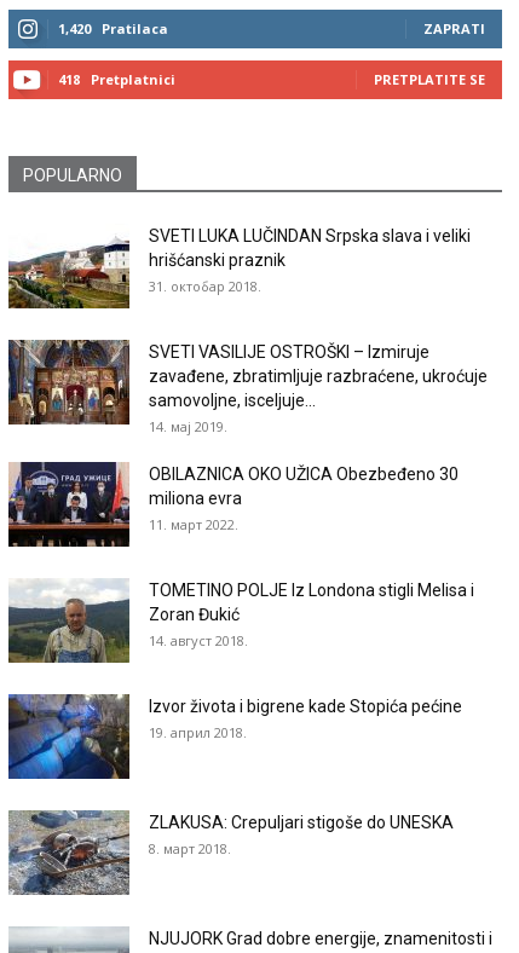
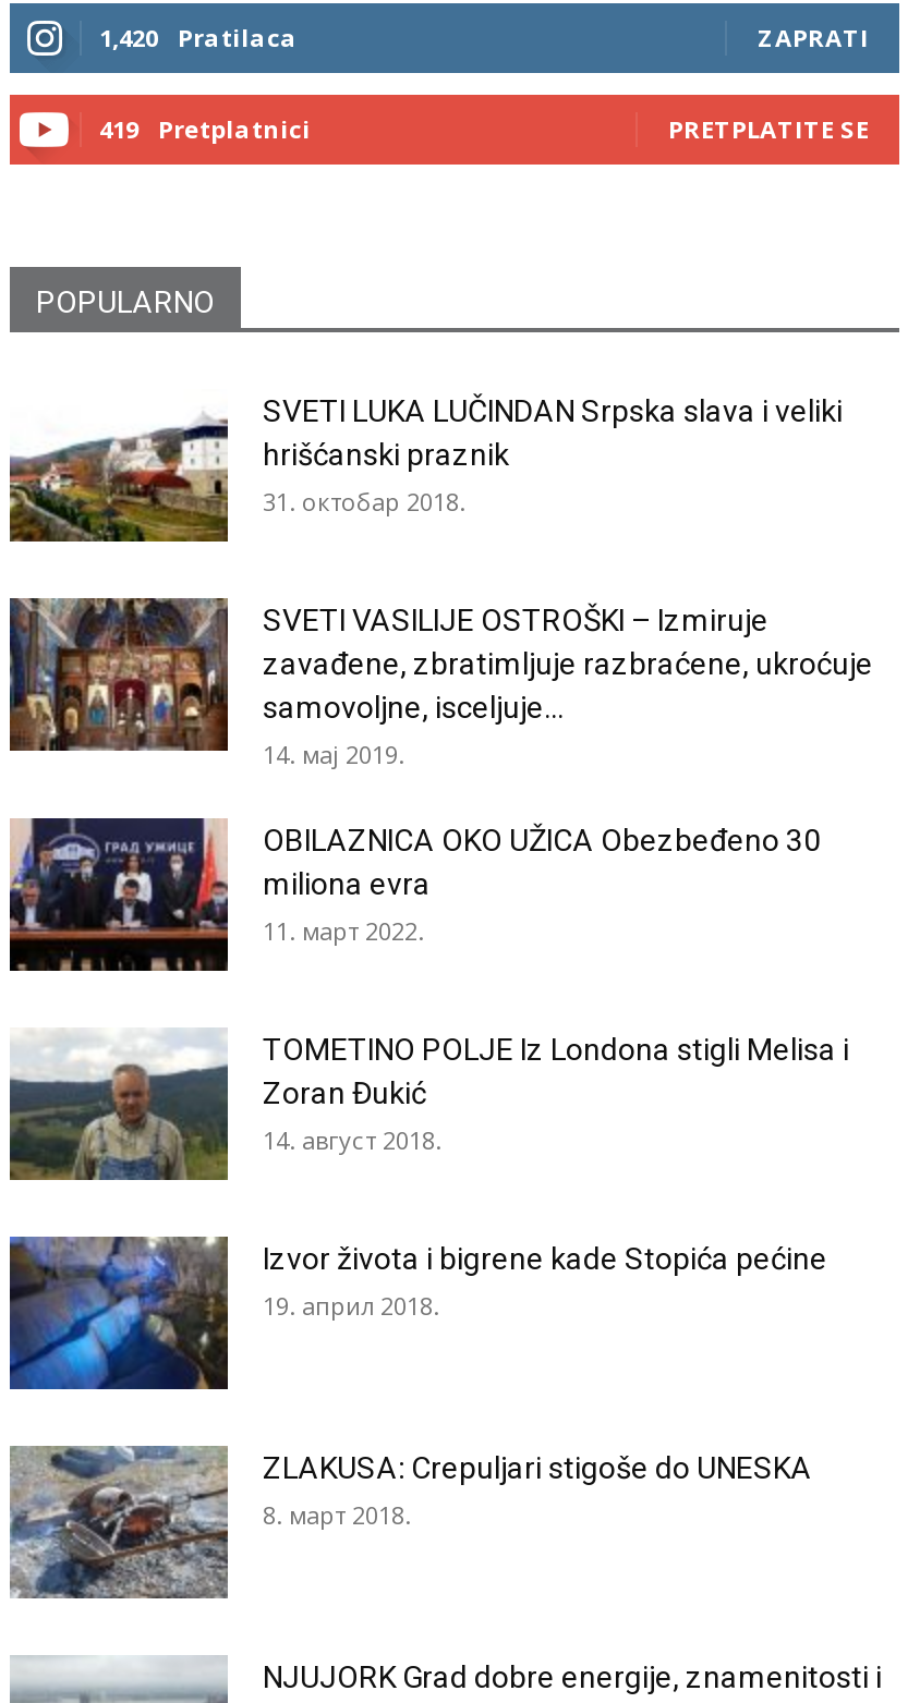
- 418 Pretplatnici
+ 419 Pretplatnici
